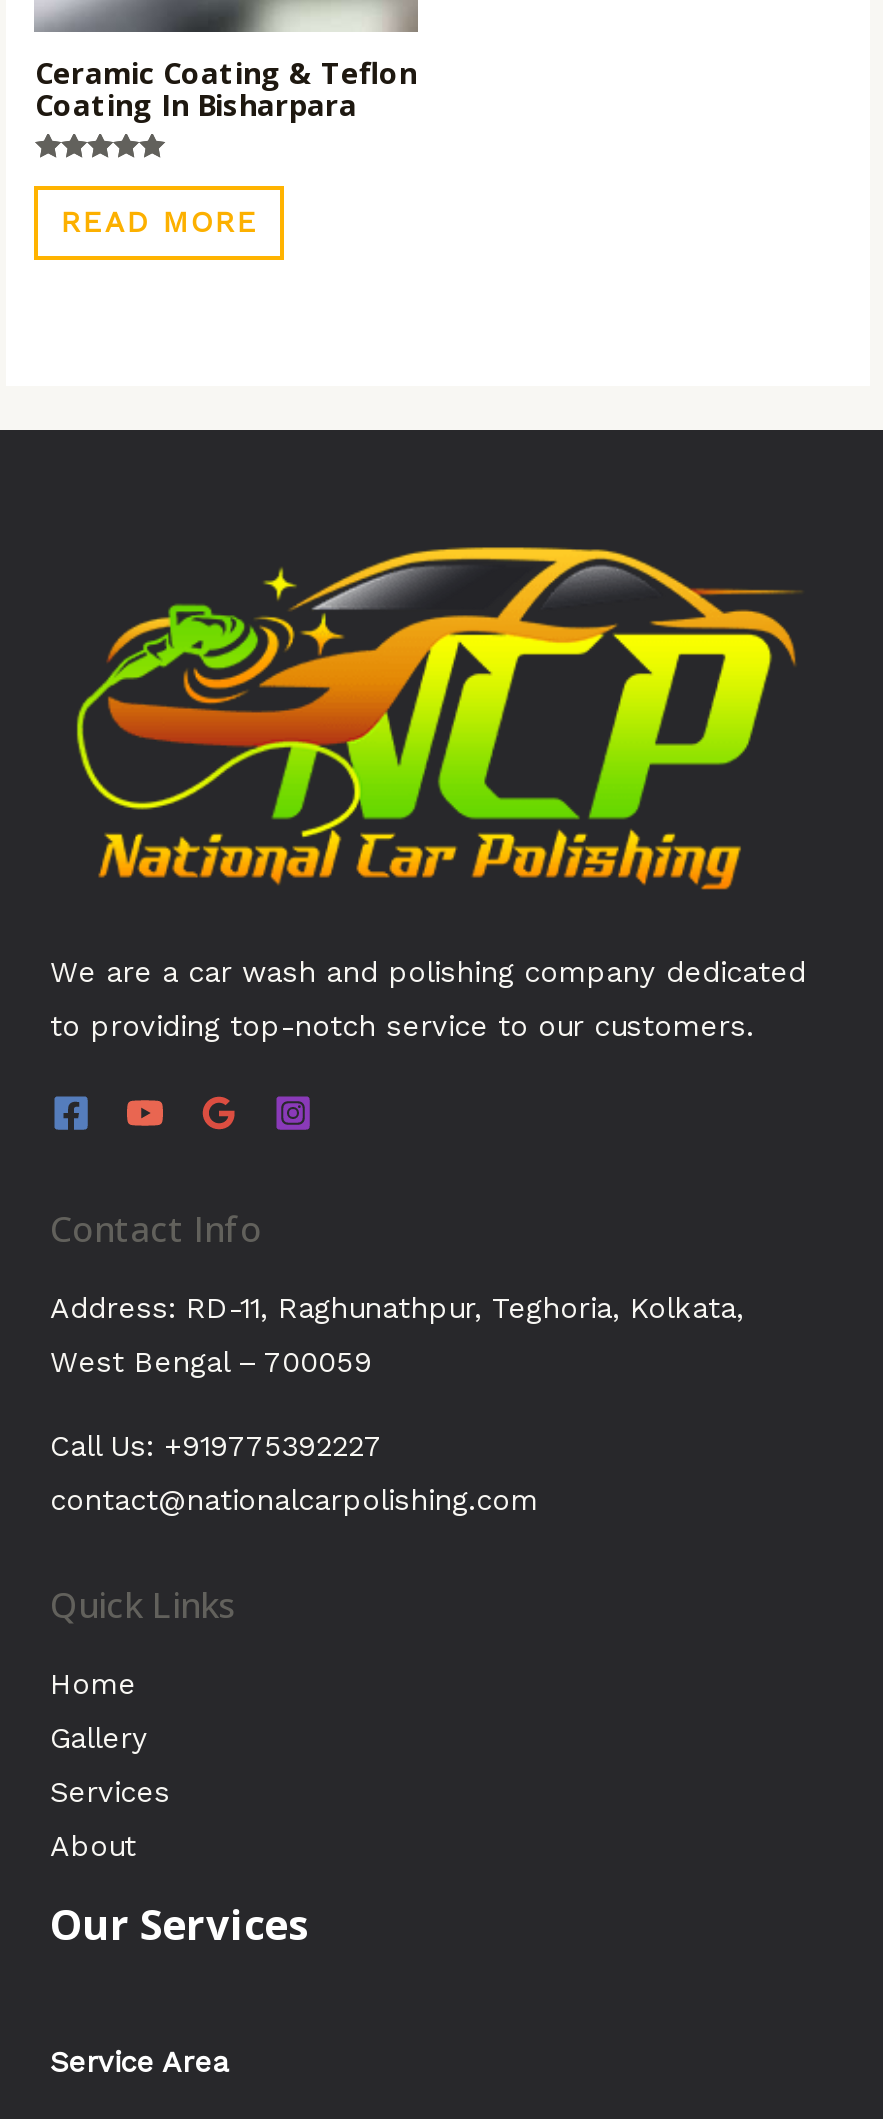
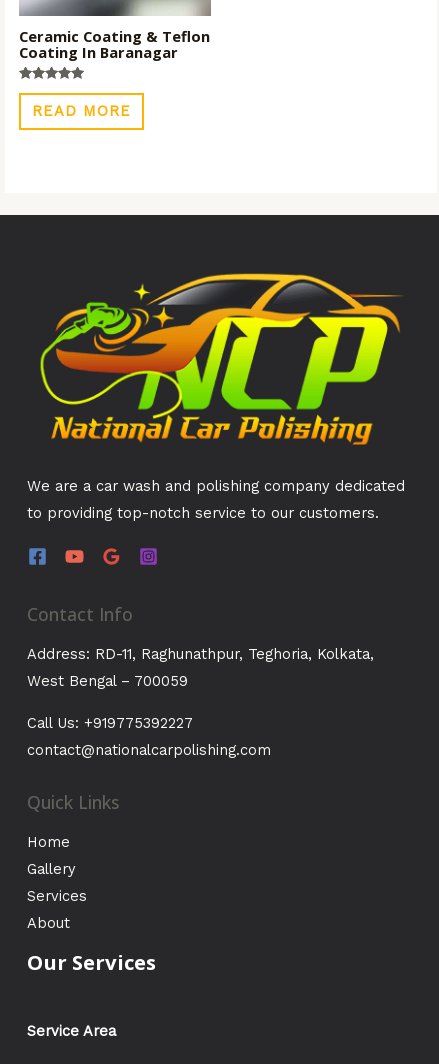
- Coating In Bisharpara
+ Coating In Baranagar
